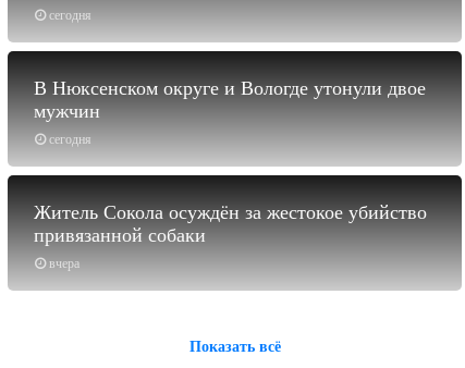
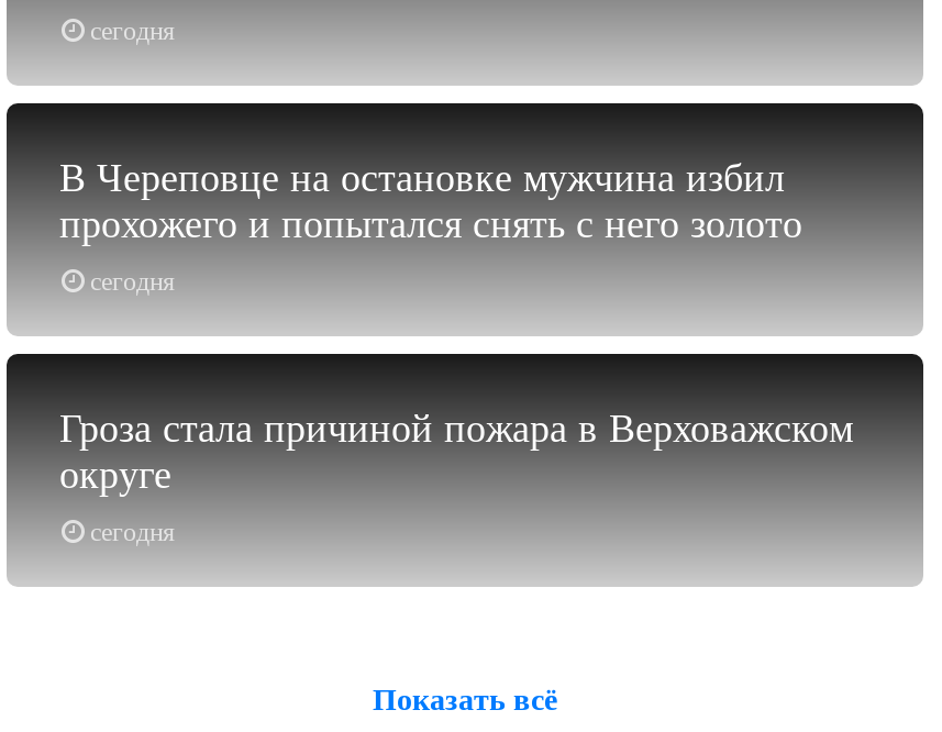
- В Нюксенском округе и Вологде утонули двое
- мужчин
+ В Череповце на остановке мужчина избил
+ прохожего и попытался снять с него золото

- Житель Сокола осуждён за жестокое убийство
- привязанной собаки
+ Гроза стала причиной пожара в Верховажском
+ округе

- вчера
+ сегодня
